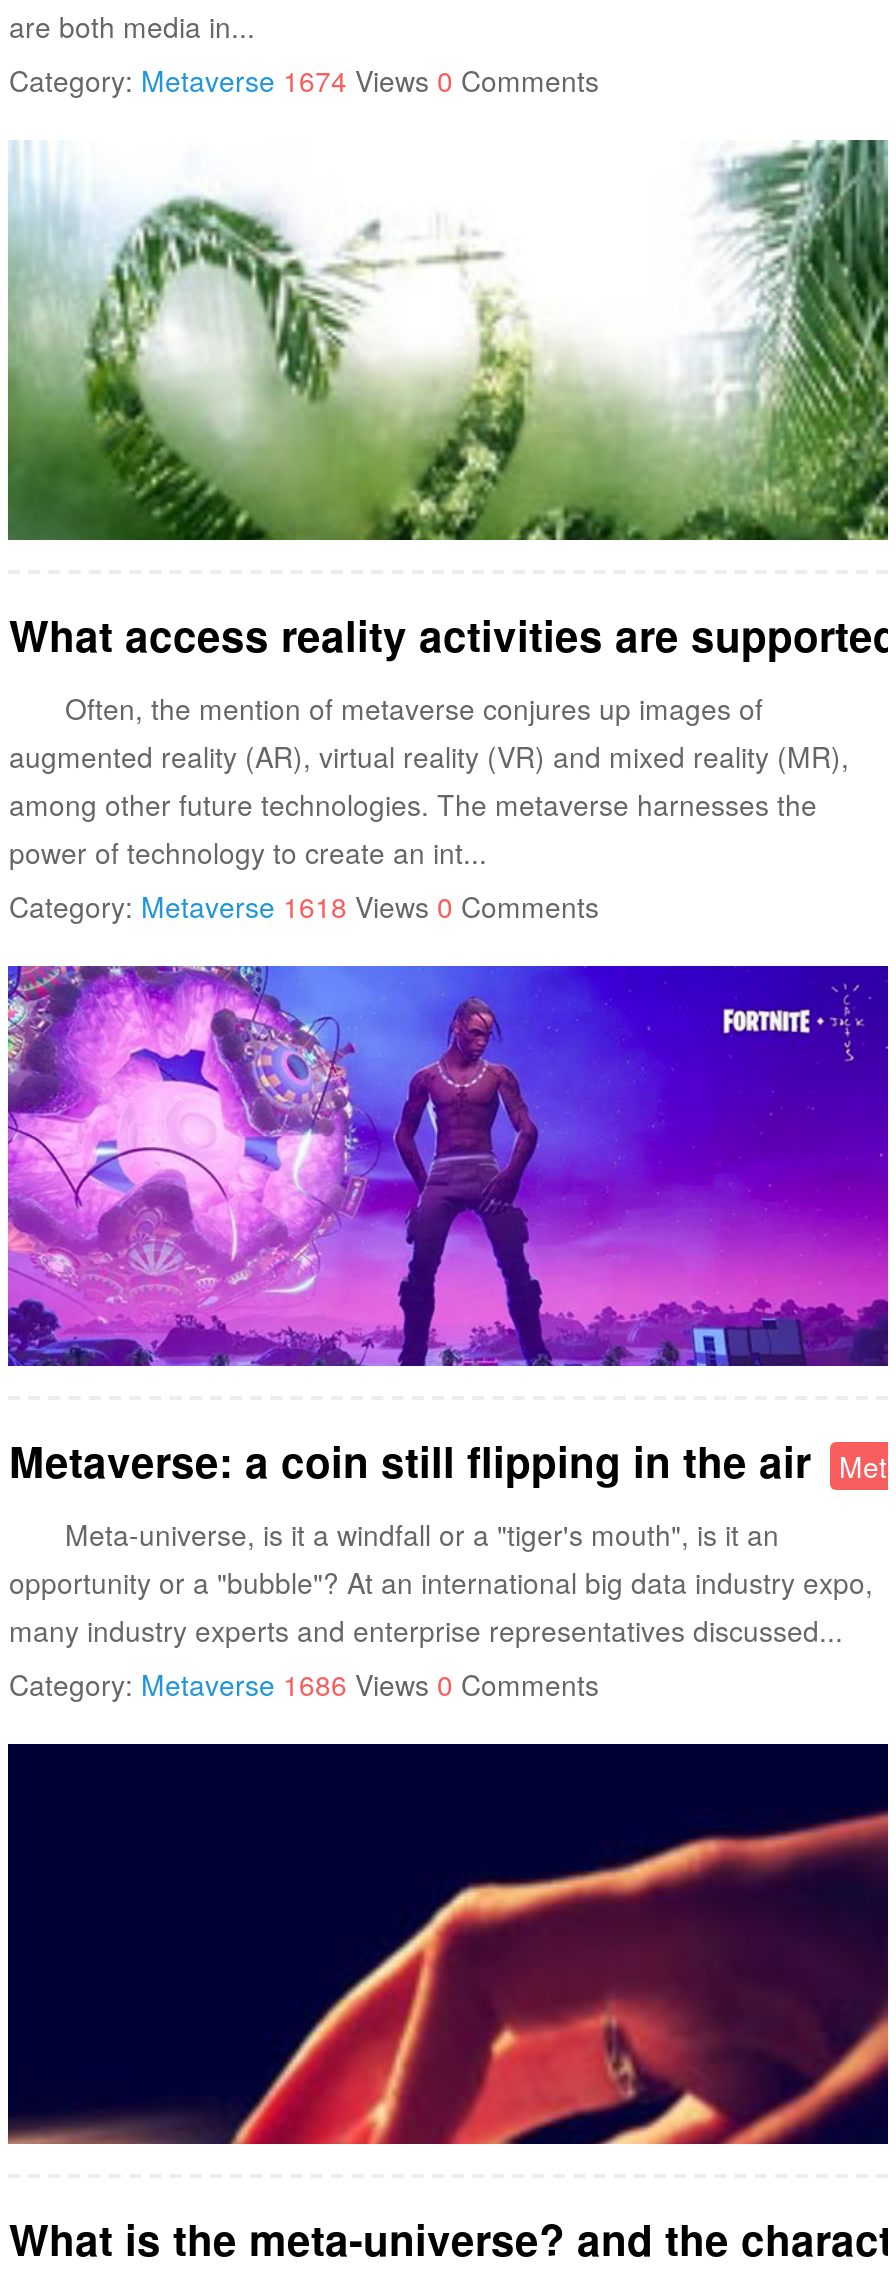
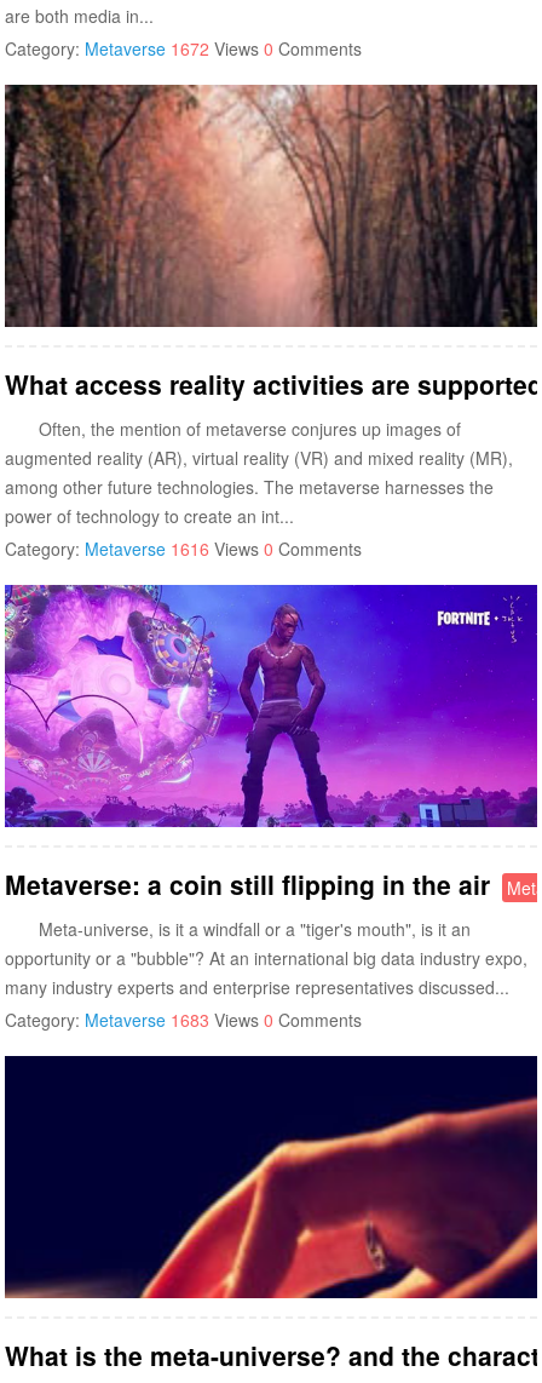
- Category: Metaverse 1674 Views 0 Comments
+ Category: Metaverse 1672 Views 0 Comments

- [image]
+ [image]

- Category: Metaverse 1618 Views 0 Comments
+ Category: Metaverse 1616 Views 0 Comments

- Category: Metaverse 1686 Views 0 Comments
+ Category: Metaverse 1683 Views 0 Comments
